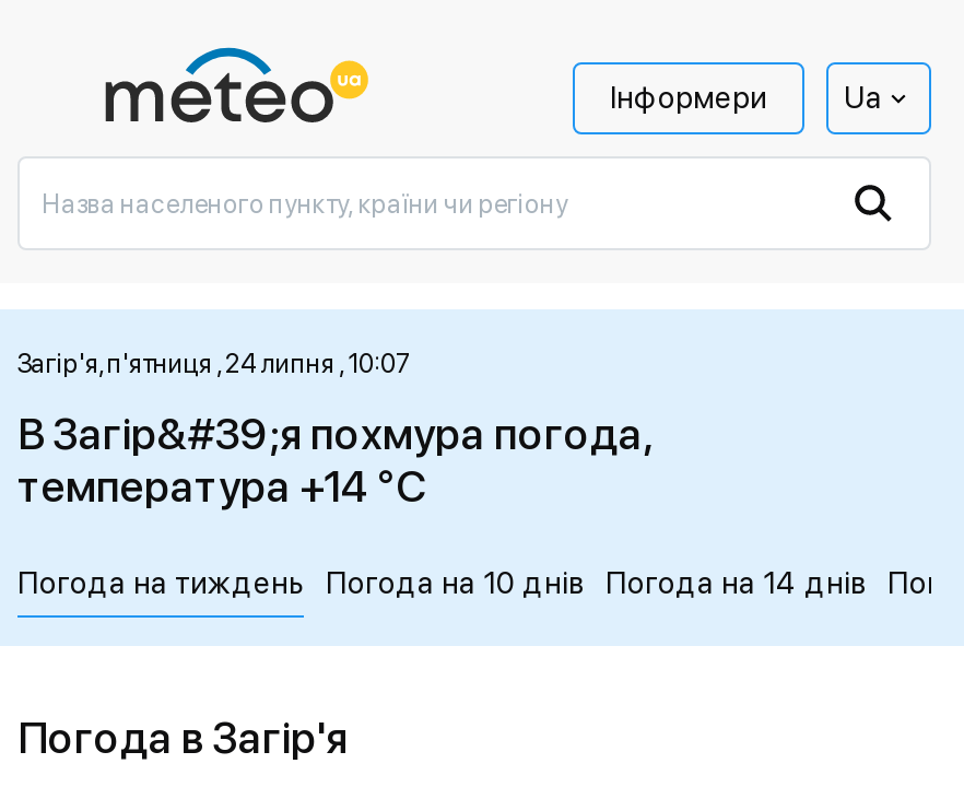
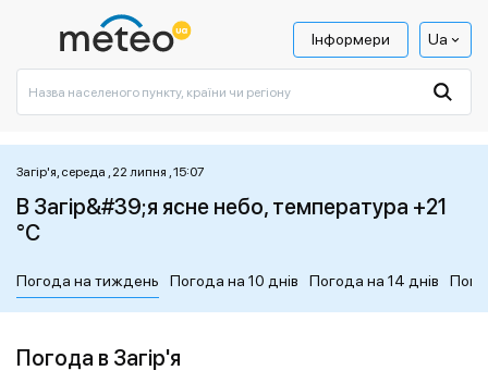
- Загір'я, п'ятниця , 24 липня , 10:07
+ Загір'я, середа , 22 липня , 15:07

- В Загір&#39;я похмура погода,
- температура +14 °C
+ В Загір&#39;я ясне небо, температура +21
+ °C
